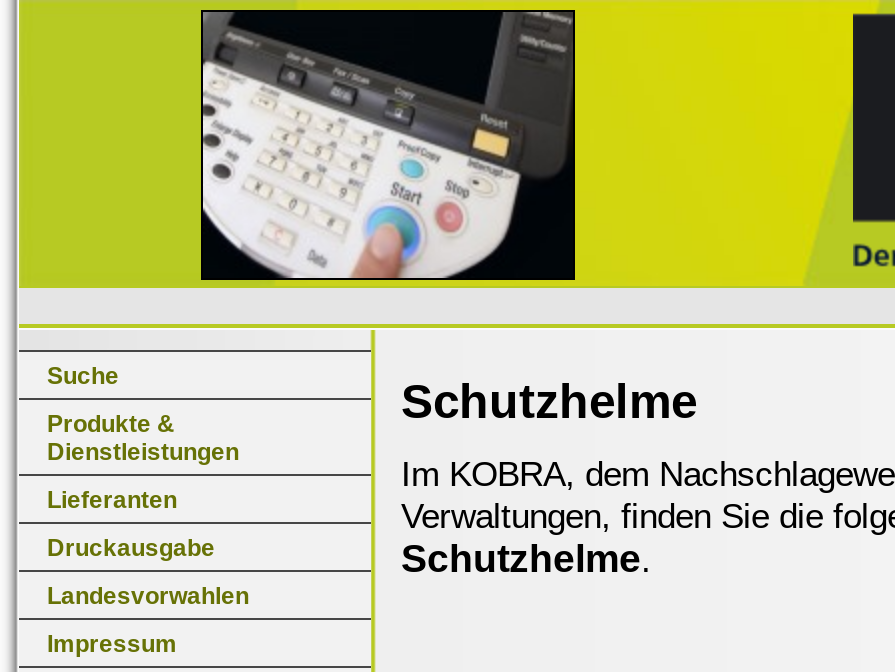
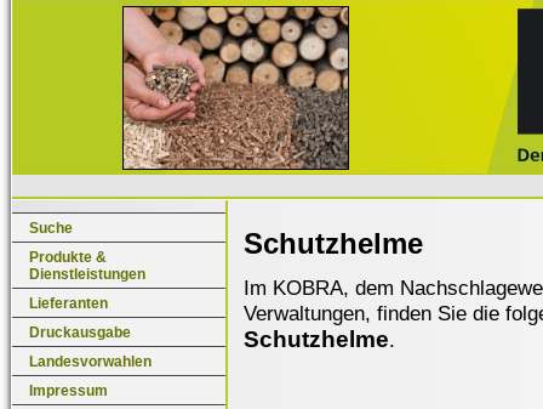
- [image]
+ [image]
